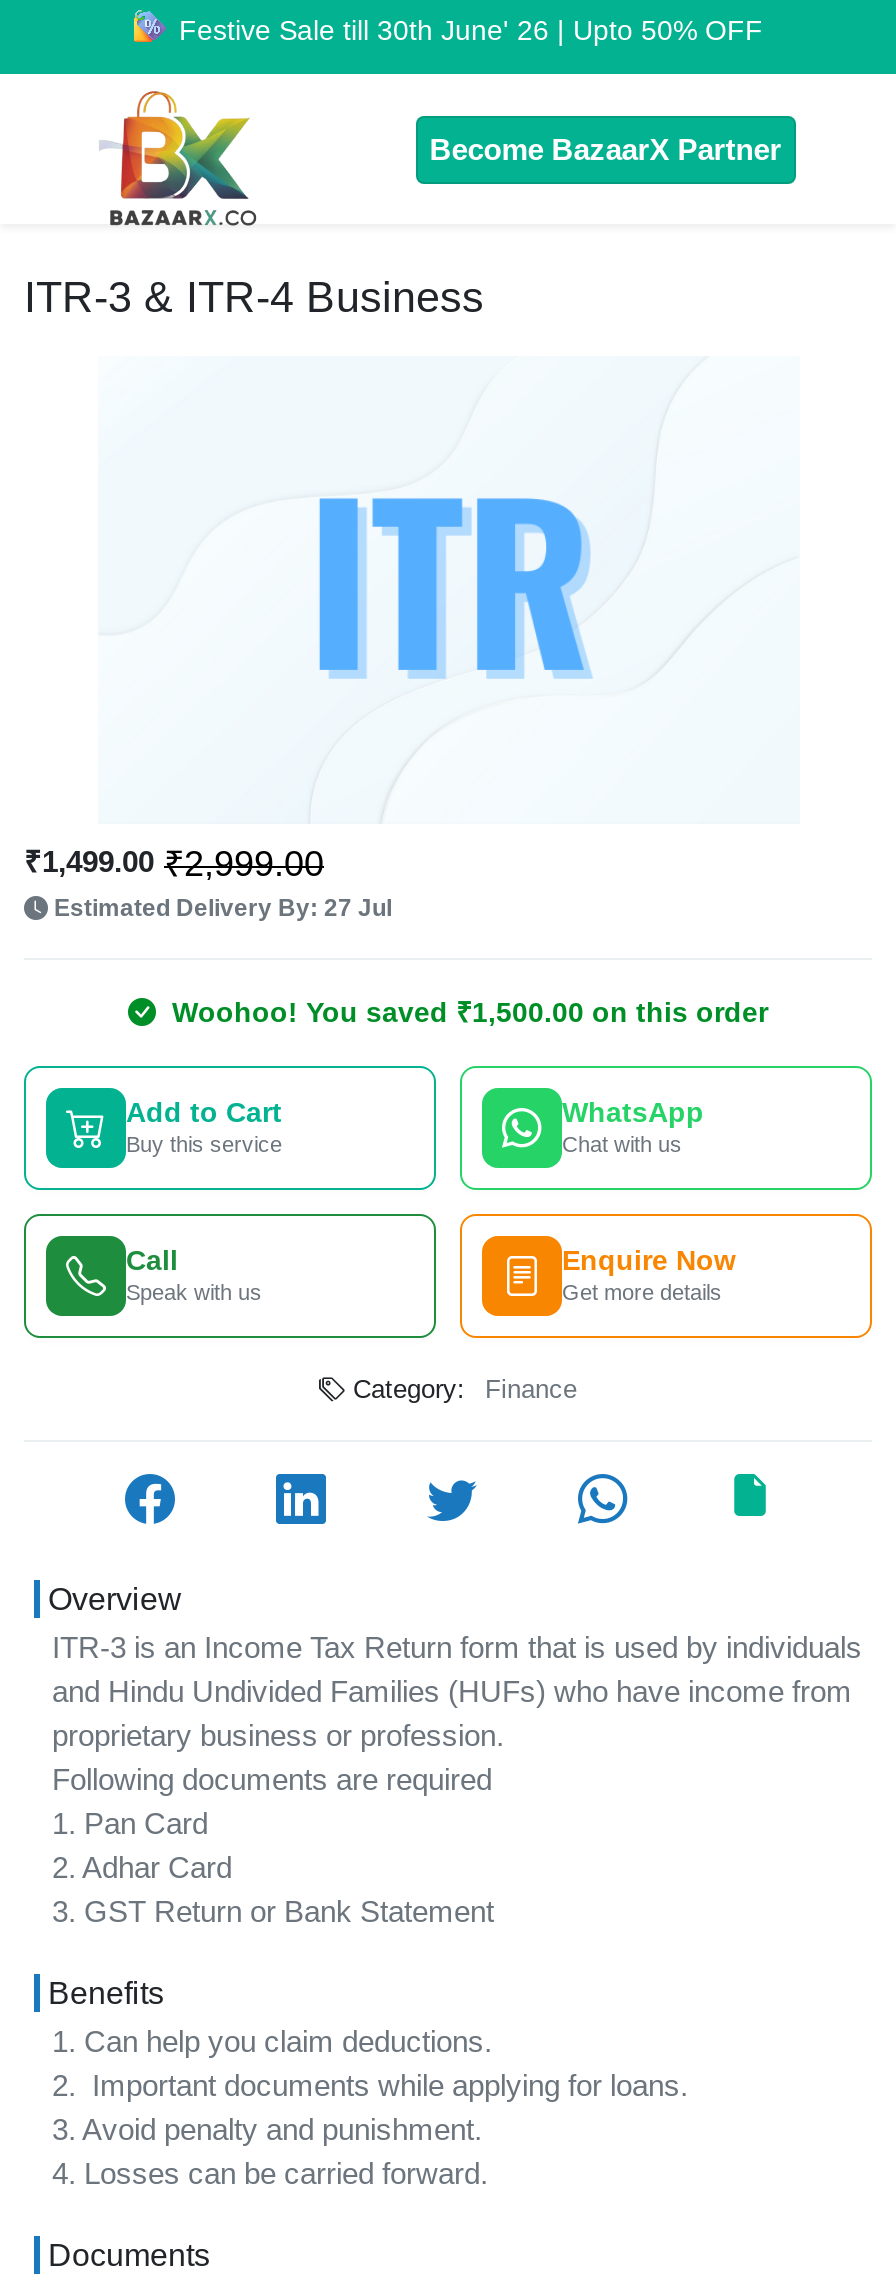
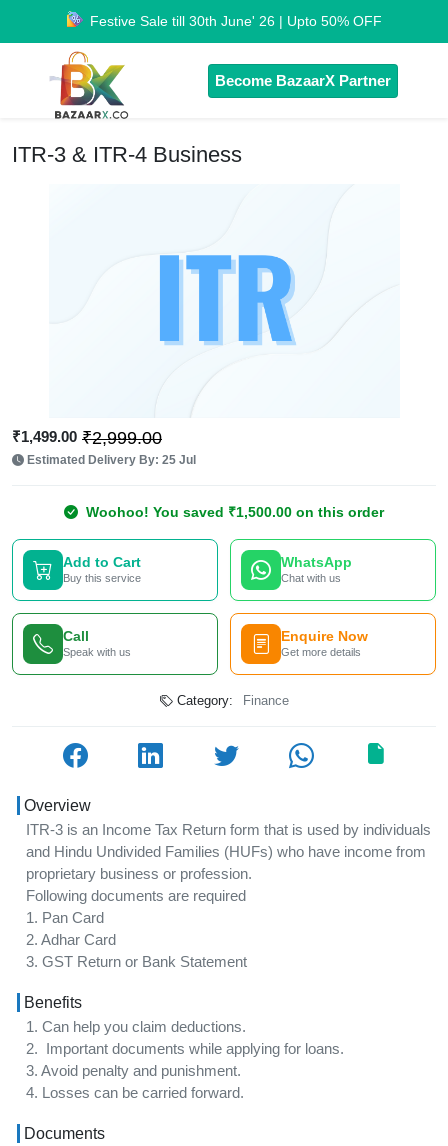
- Estimated Delivery By: 27 Jul
+ Estimated Delivery By: 25 Jul
